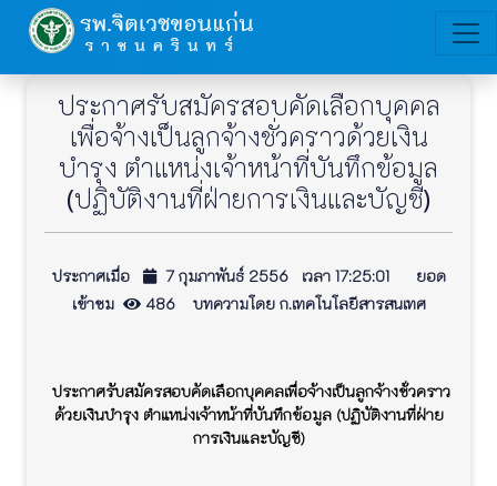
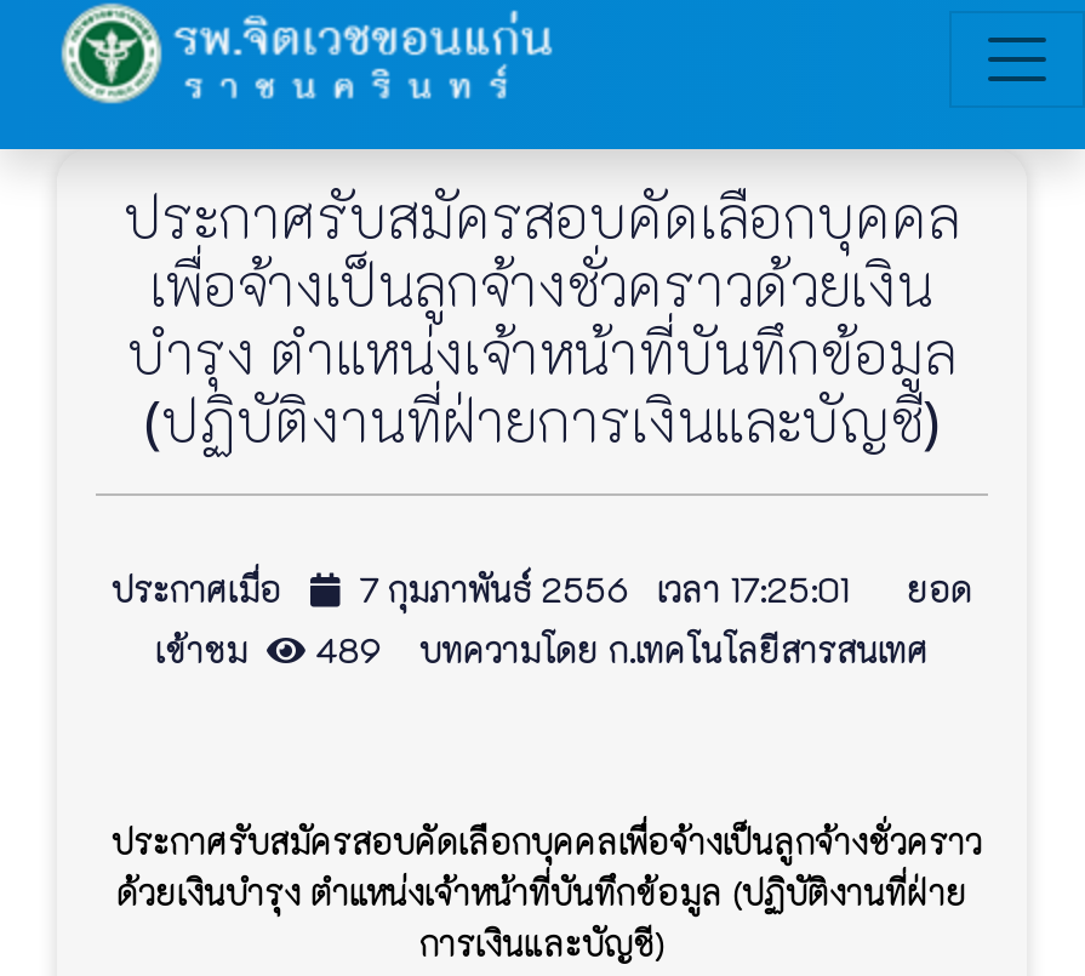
- 486 บทความโดย ก.เทคโนโลยีสารสนเทศ
+ 489 บทความโดย ก.เทคโนโลยีสารสนเทศ
